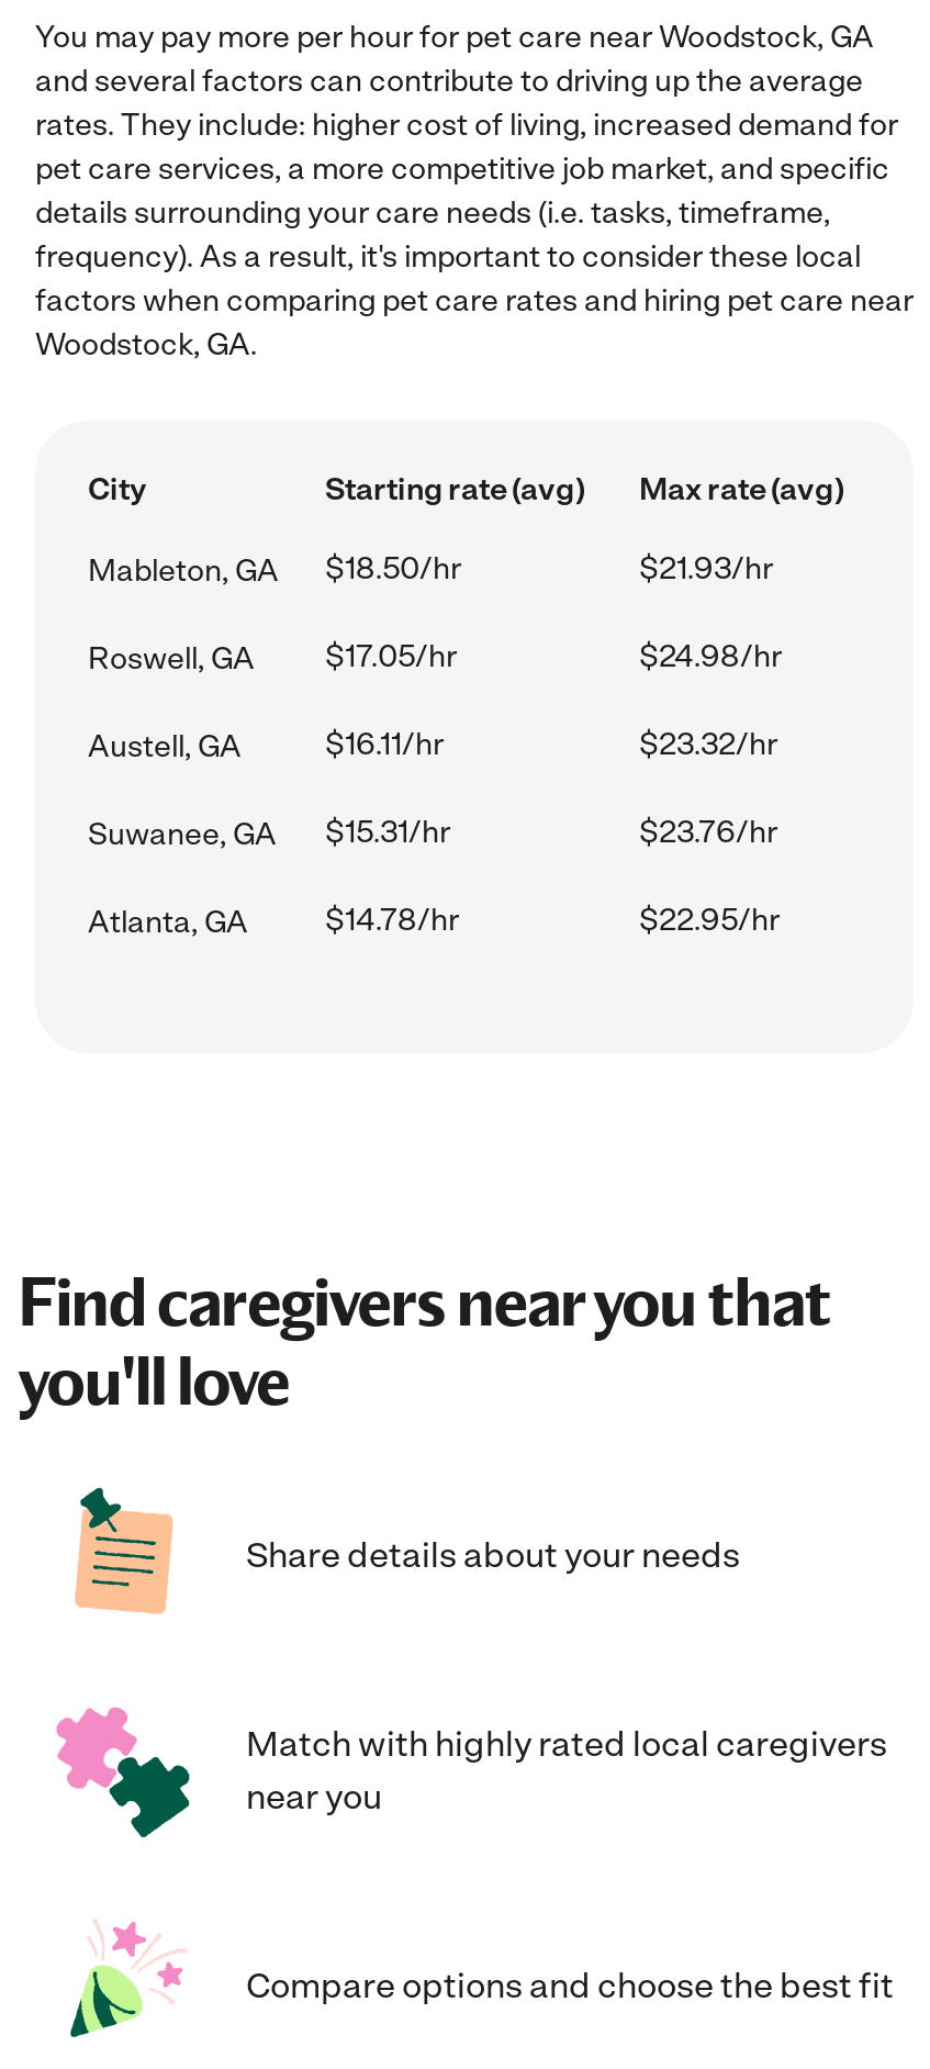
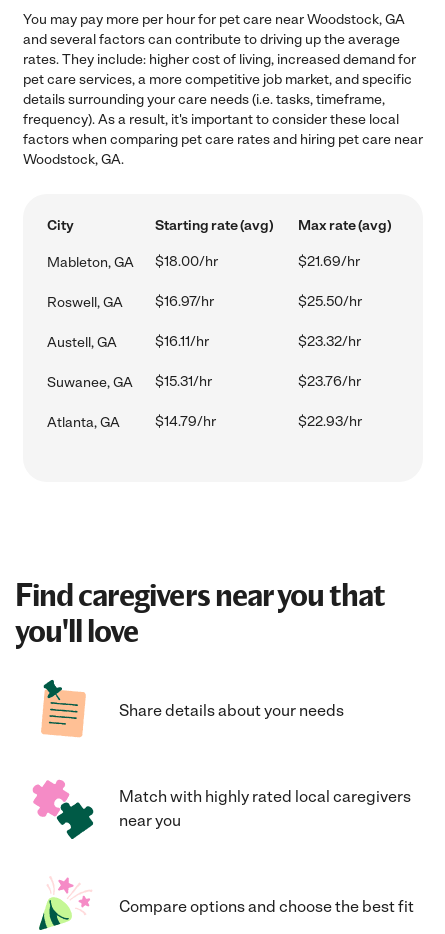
- $18.50/hr
- $21.93/hr
+ $18.00/hr
+ $21.69/hr

- $17.05/hr
- $24.98/hr
+ $16.97/hr
+ $25.50/hr

- $14.78/hr
- $22.95/hr
+ $14.79/hr
+ $22.93/hr
